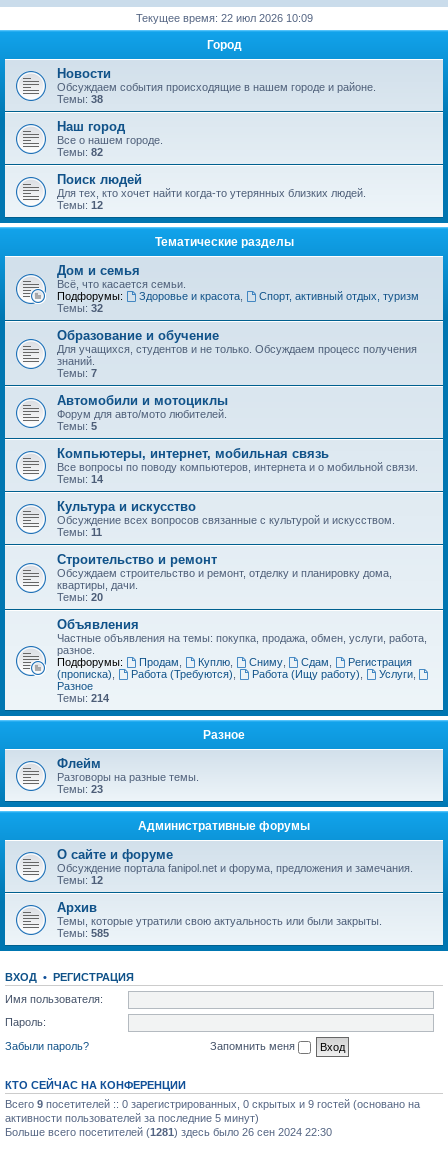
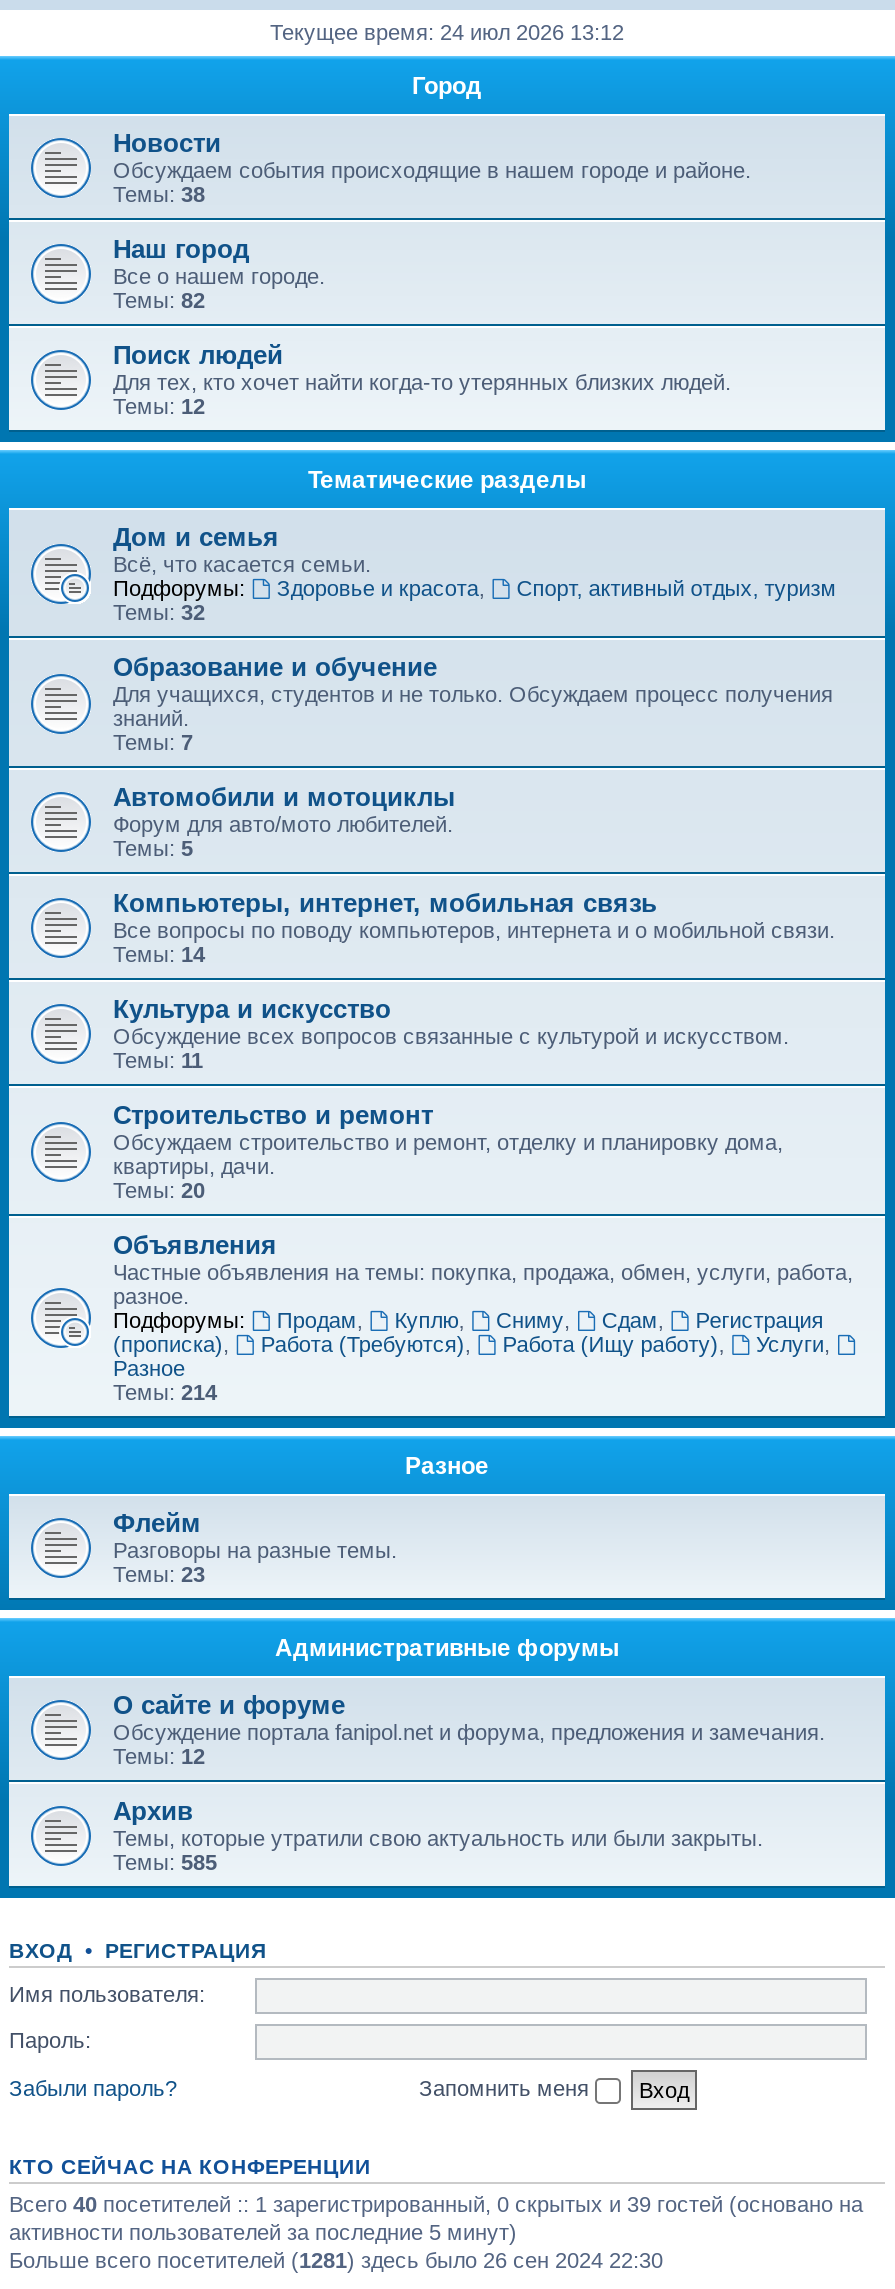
- Текущее время: 22 июл 2026 10:09
+ Текущее время: 24 июл 2026 13:12

- Всего 9 посетителей :: 0 зарегистрированных, 0 скрытых и 9 гостей (основано на
+ Всего 40 посетителей :: 1 зарегистрированный, 0 скрытых и 39 гостей (основано на
